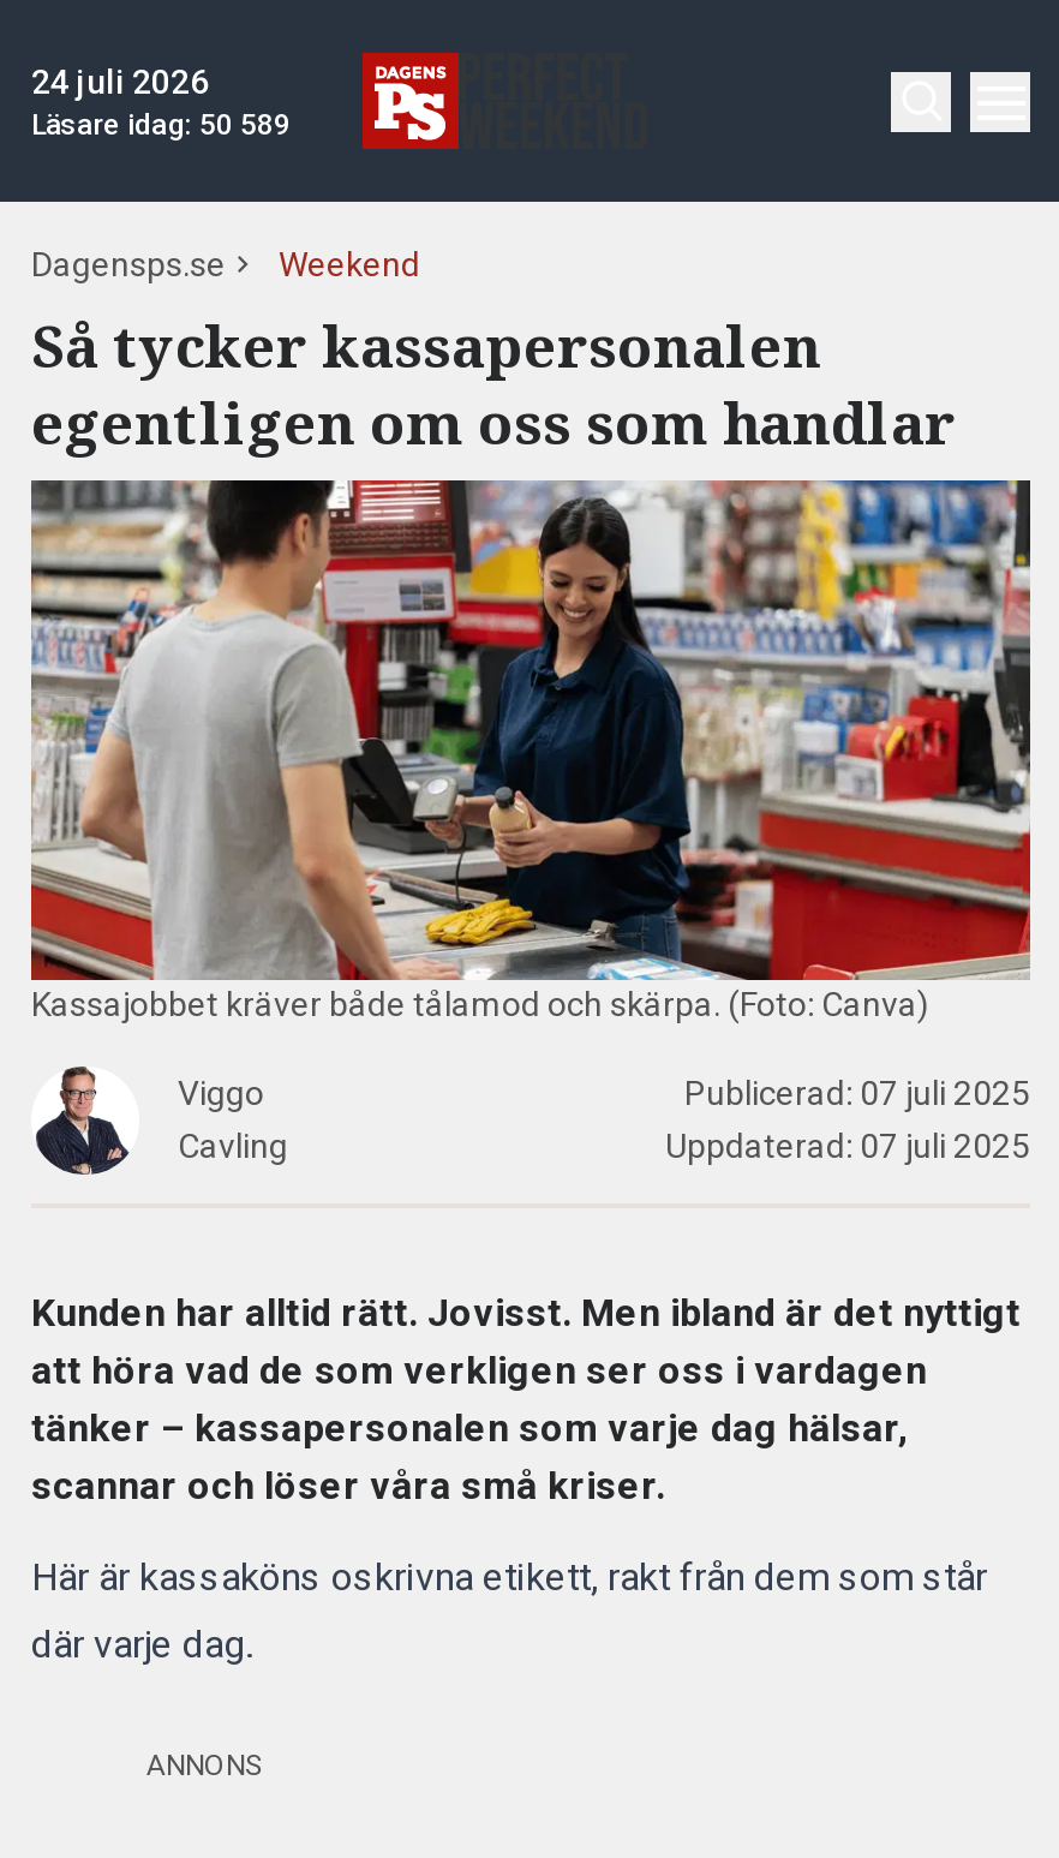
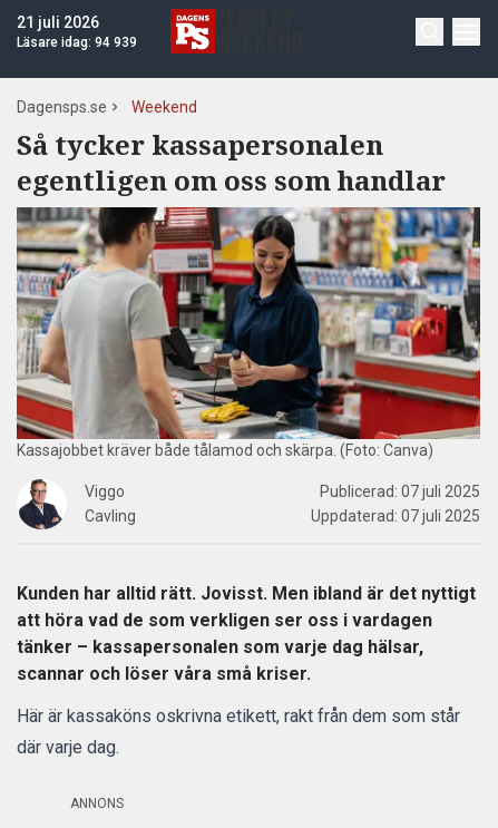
- 24 juli 2026
+ 21 juli 2026

- Läsare idag: 50 589
+ Läsare idag: 94 939
